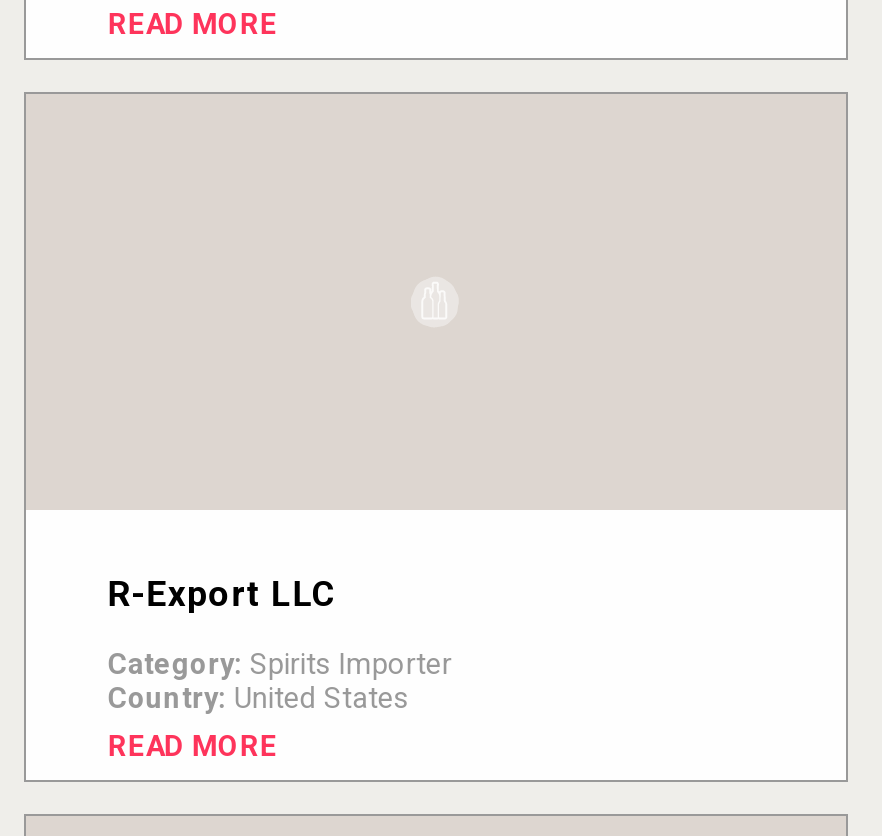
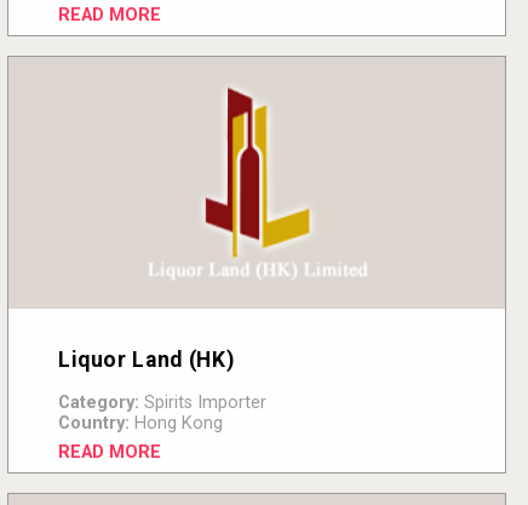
+ [image]

- R-Export LLC
+ Liquor Land (HK)

- Country: United States
+ Country: Hong Kong
